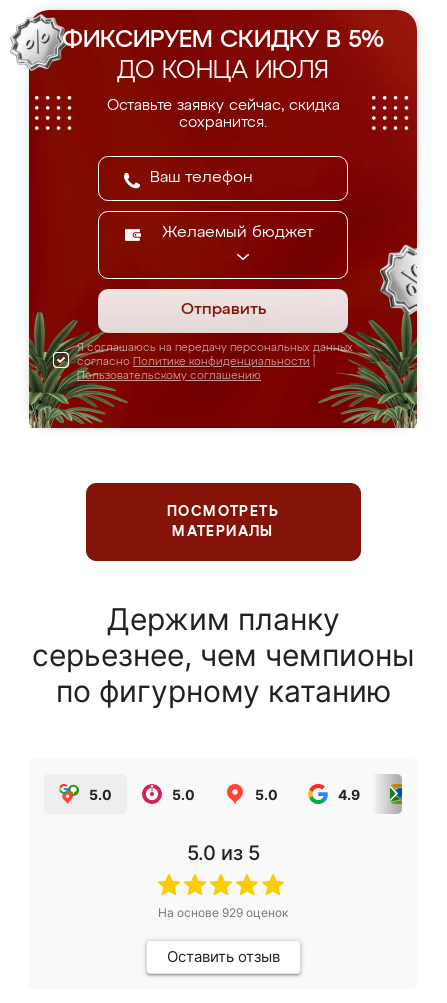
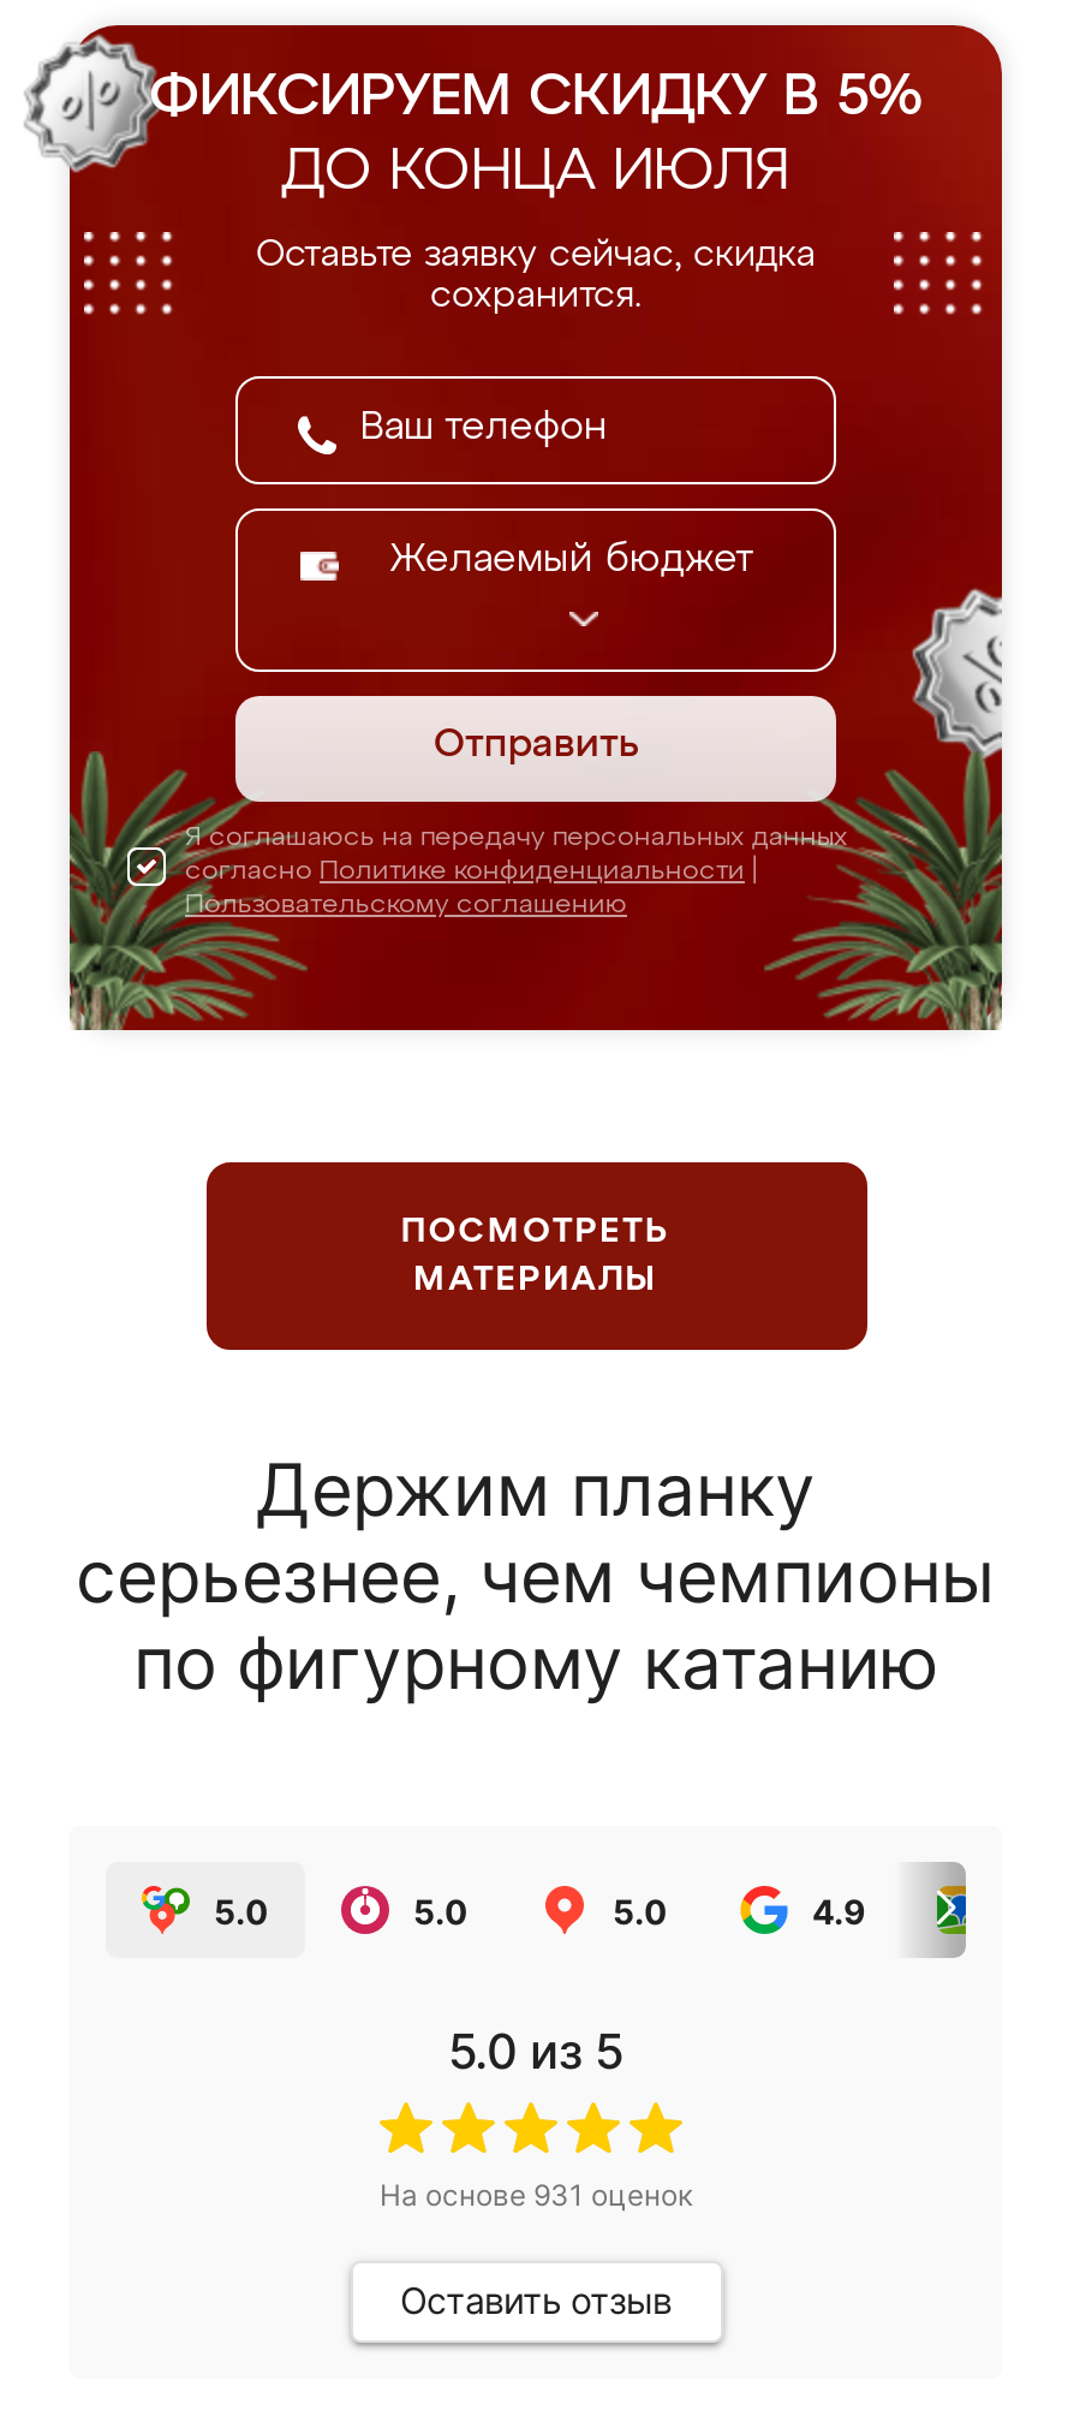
- На основе 929 оценок
+ На основе 931 оценок
